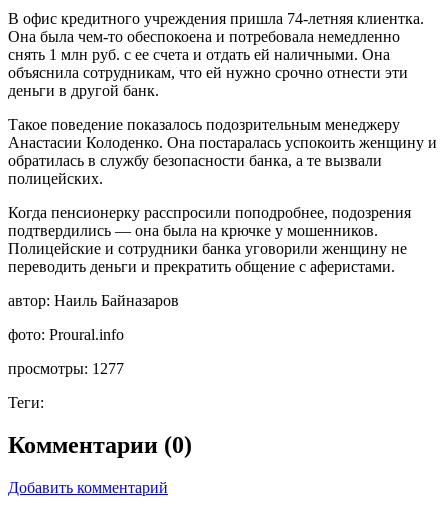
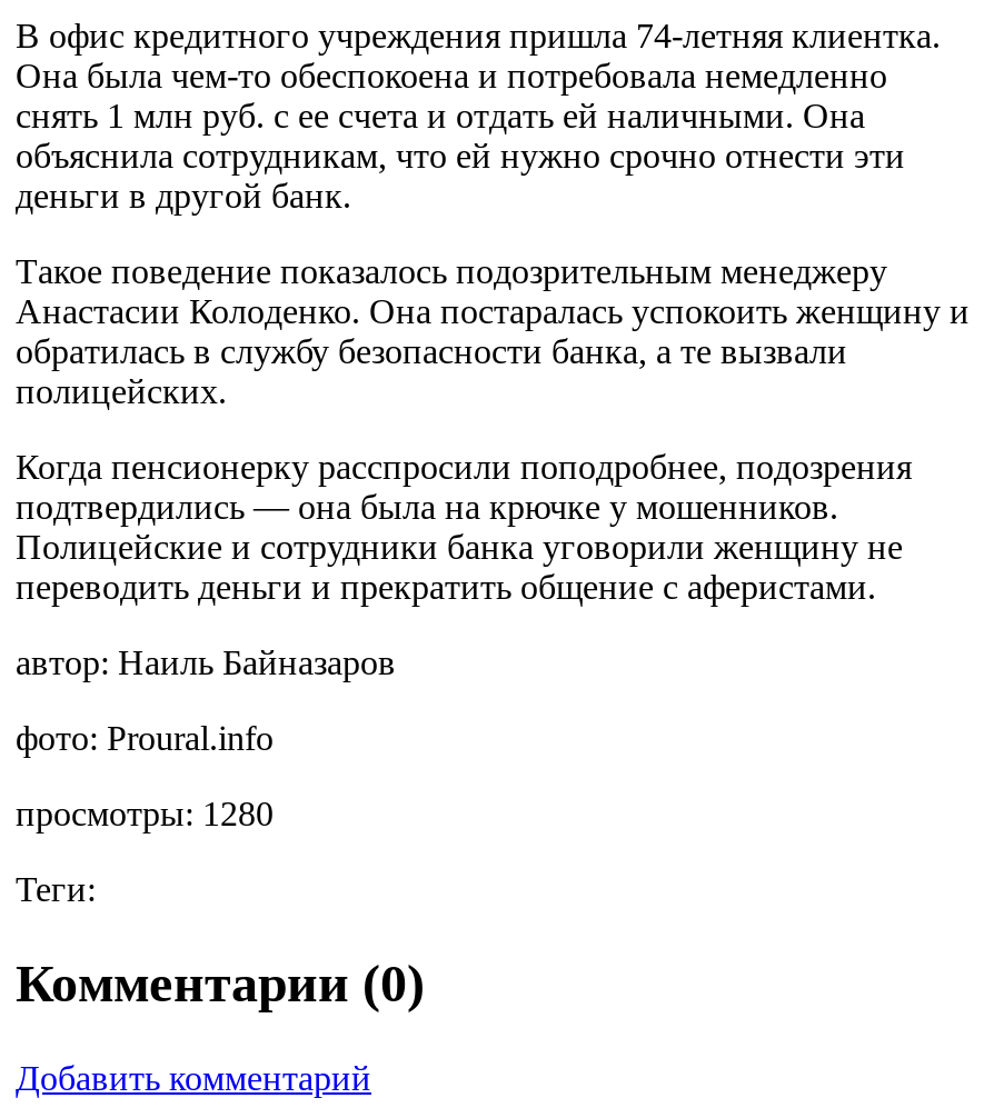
- просмотры: 1277
+ просмотры: 1280
